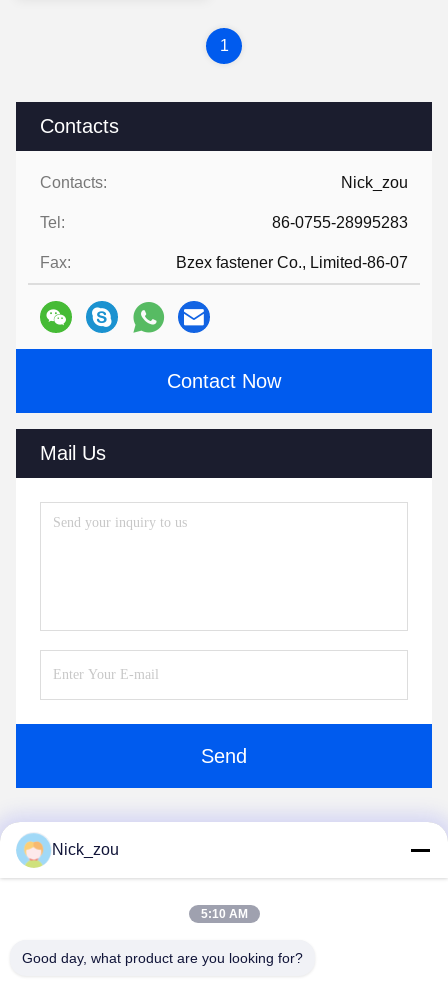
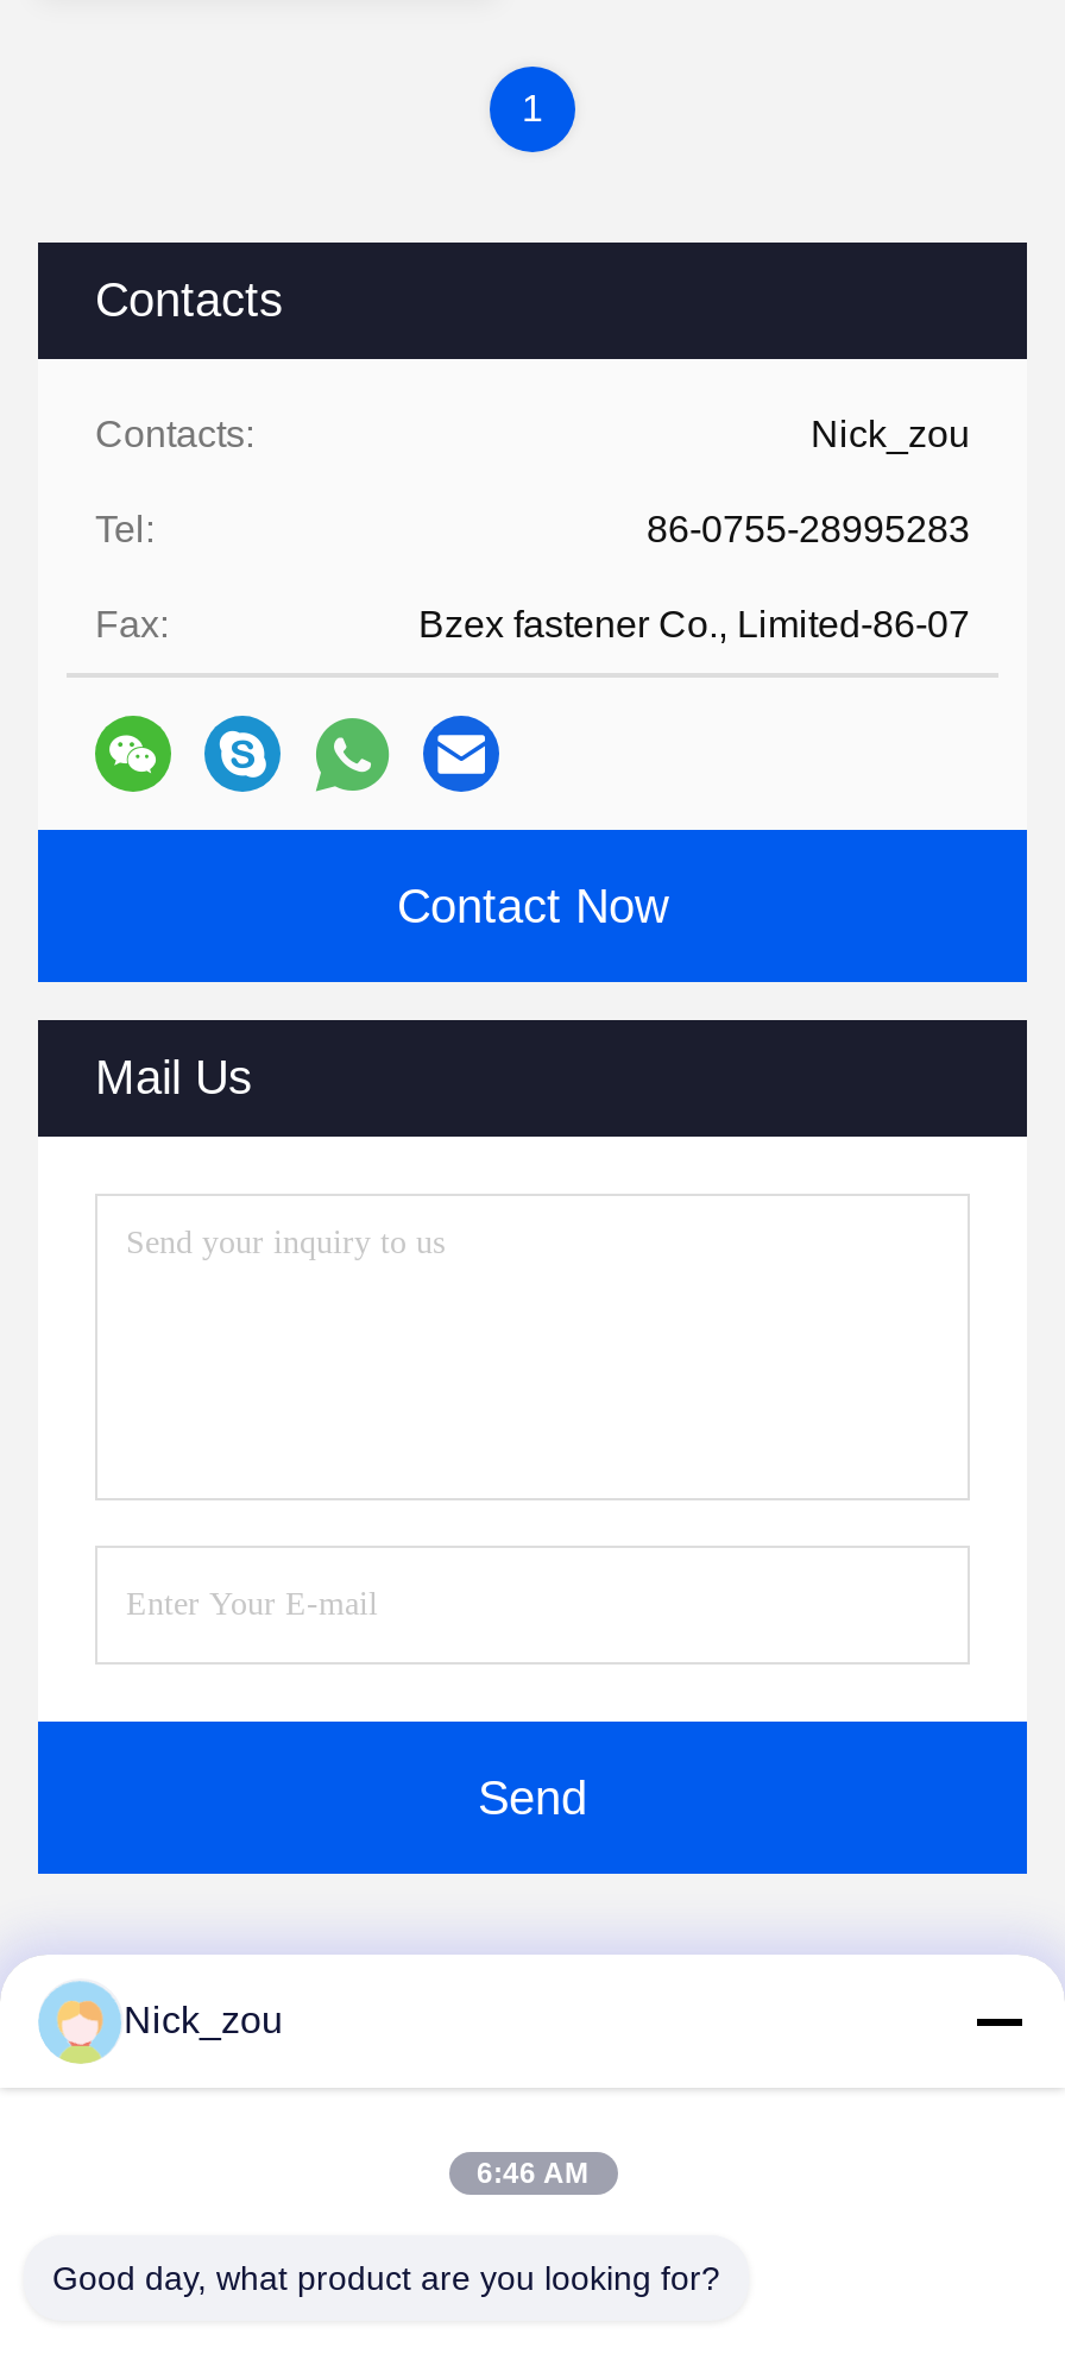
- 5:10 AM
+ 6:46 AM
